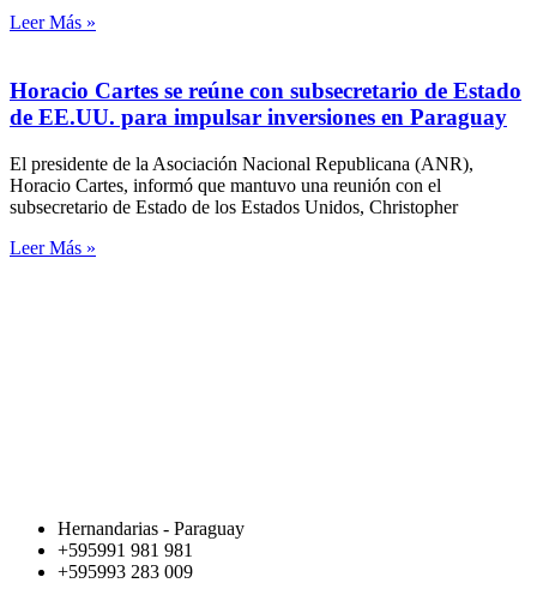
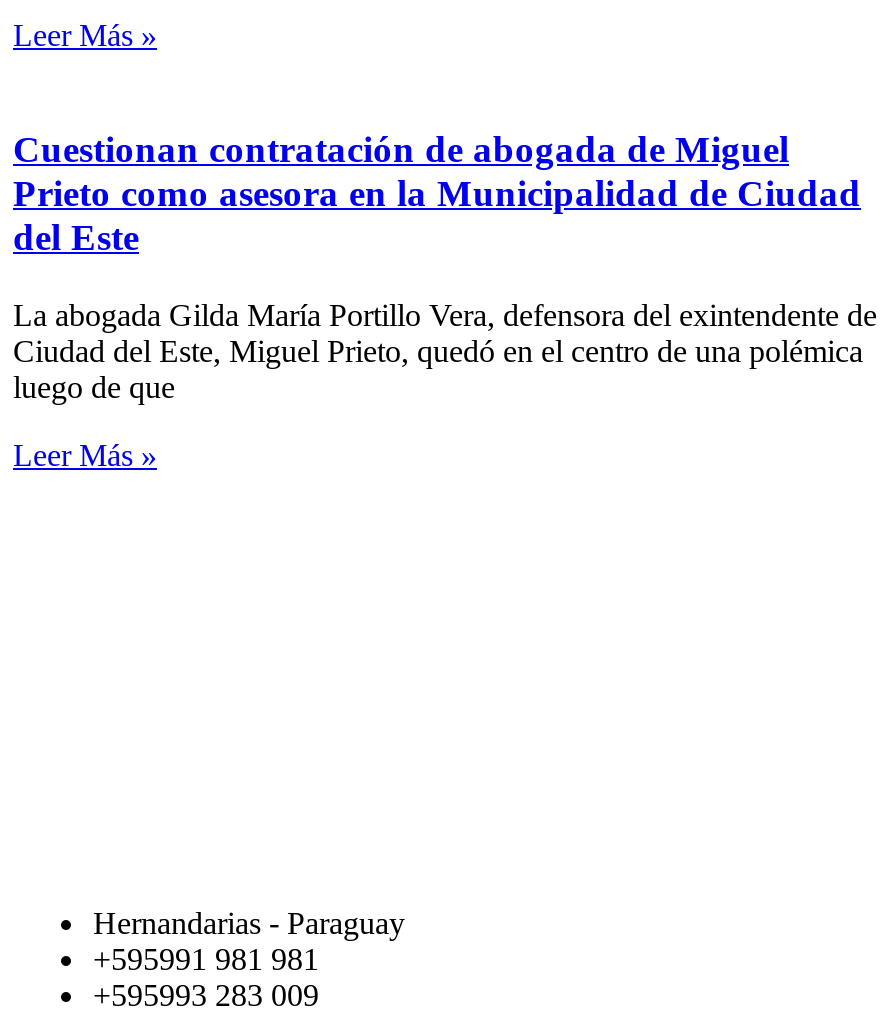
- Horacio Cartes se reúne con subsecretario de Estado
- de EE.UU. para impulsar inversiones en Paraguay
+ Cuestionan contratación de abogada de Miguel
+ Prieto como asesora en la Municipalidad de Ciudad
+ del Este

- El presidente de la Asociación Nacional Republicana (ANR),
- Horacio Cartes, informó que mantuvo una reunión con el
- subsecretario de Estado de los Estados Unidos, Christopher
+ La abogada Gilda María Portillo Vera, defensora del exintendente de
+ Ciudad del Este, Miguel Prieto, quedó en el centro de una polémica
+ luego de que
